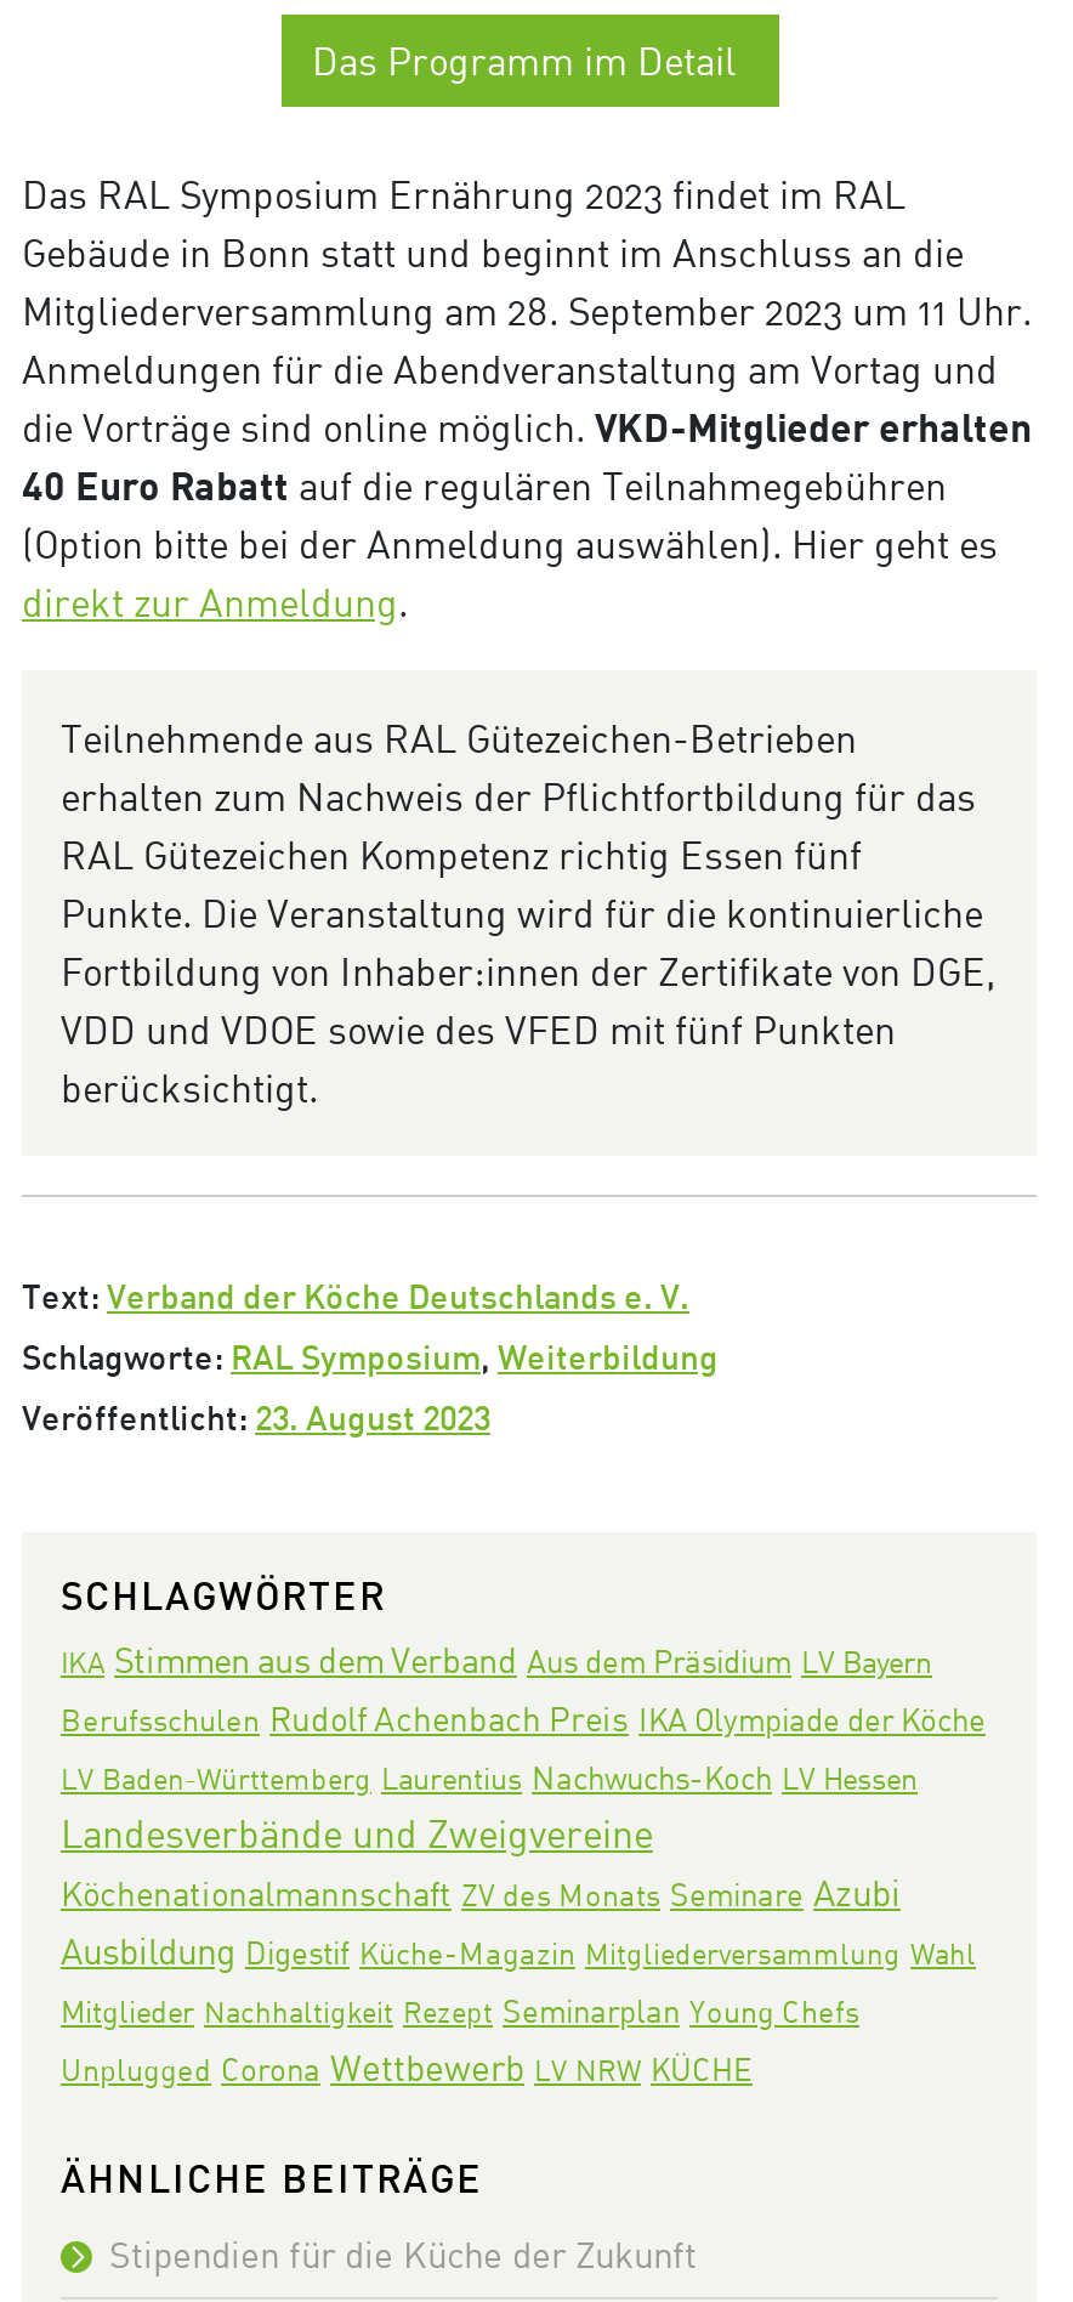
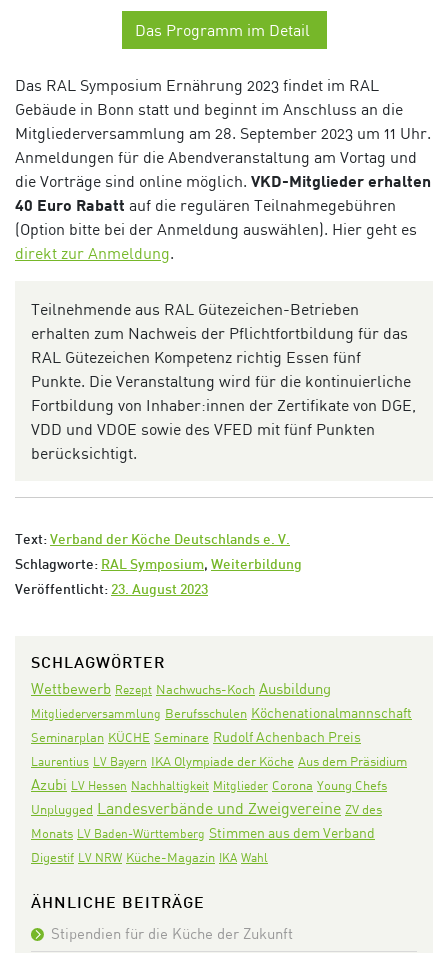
- IKA Stimmen aus dem Verband Aus dem Präsidium LV Bayern
- Berufsschulen Rudolf Achenbach Preis IKA Olympiade der Köche
- LV Baden-Württemberg Laurentius Nachwuchs-Koch LV Hessen
- Landesverbände und Zweigvereine
- Köchenationalmannschaft ZV des Monats Seminare Azubi
- Ausbildung Digestif Küche-Magazin Mitgliederversammlung Wahl
- Mitglieder Nachhaltigkeit Rezept Seminarplan Young Chefs
- Unplugged Corona Wettbewerb LV NRW KÜCHE
+ Wettbewerb Rezept Nachwuchs-Koch Ausbildung
+ Mitgliederversammlung Berufsschulen Köchenationalmannschaft
+ Seminarplan KÜCHE Seminare Rudolf Achenbach Preis
+ Laurentius LV Bayern IKA Olympiade der Köche Aus dem Präsidium
+ Azubi LV Hessen Nachhaltigkeit Mitglieder Corona Young Chefs
+ Unplugged Landesverbände und Zweigvereine ZV des
+ Monats LV Baden-Württemberg Stimmen aus dem Verband
+ Digestif LV NRW Küche-Magazin IKA Wahl
